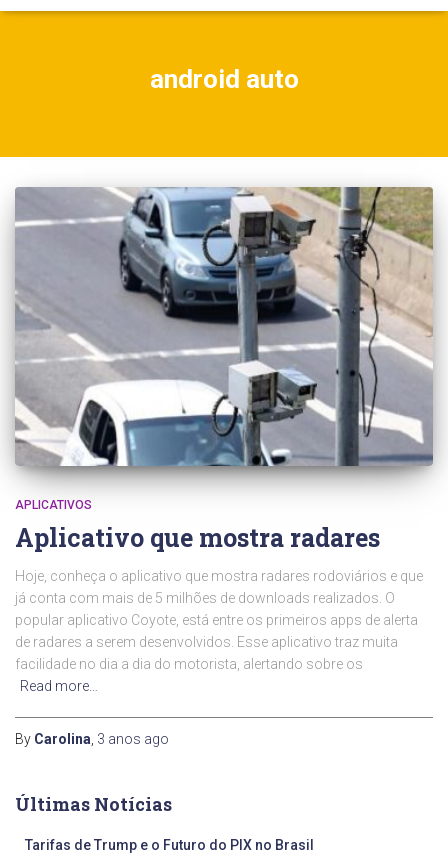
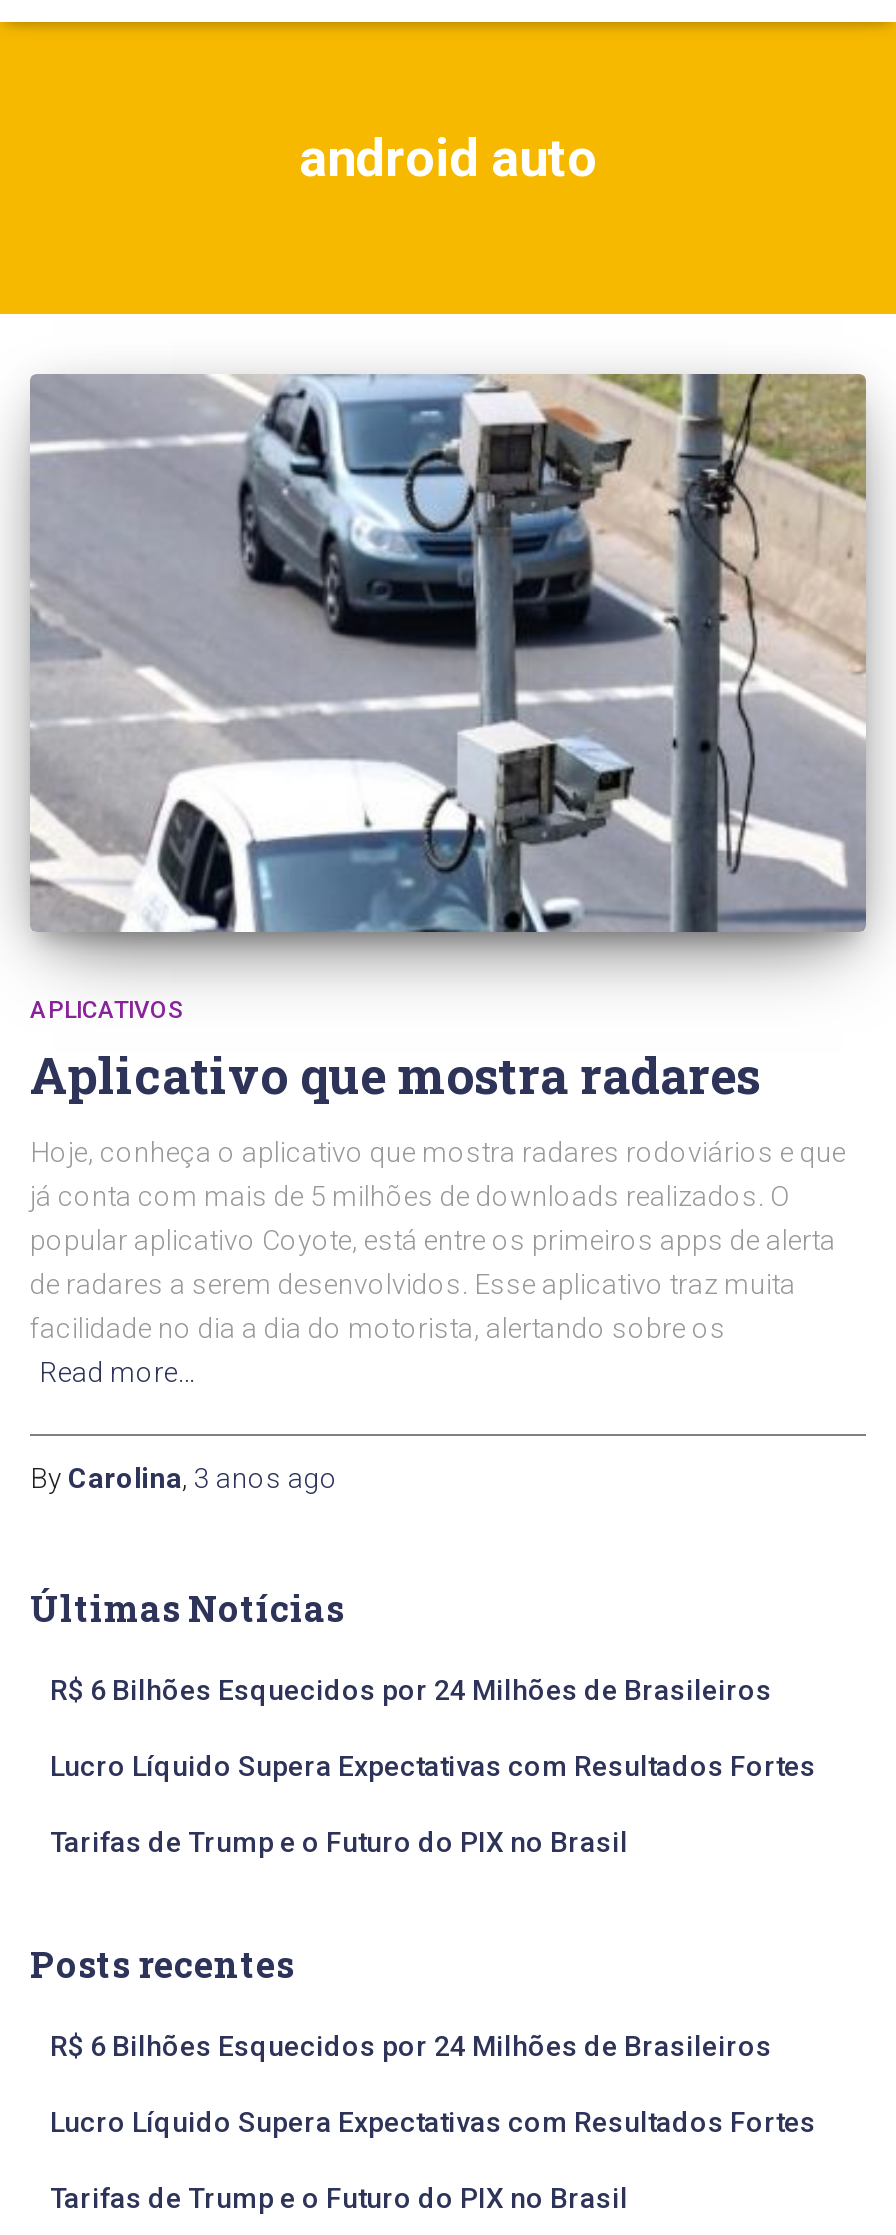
+ R$ 6 Bilhões Esquecidos por 24 Milhões de Brasileiros
+ Lucro Líquido Supera Expectativas com Resultados Fortes
+ Tarifas de Trump e o Futuro do PIX no Brasil
+ Posts recentes
+ R$ 6 Bilhões Esquecidos por 24 Milhões de Brasileiros
+ Lucro Líquido Supera Expectativas com Resultados Fortes
